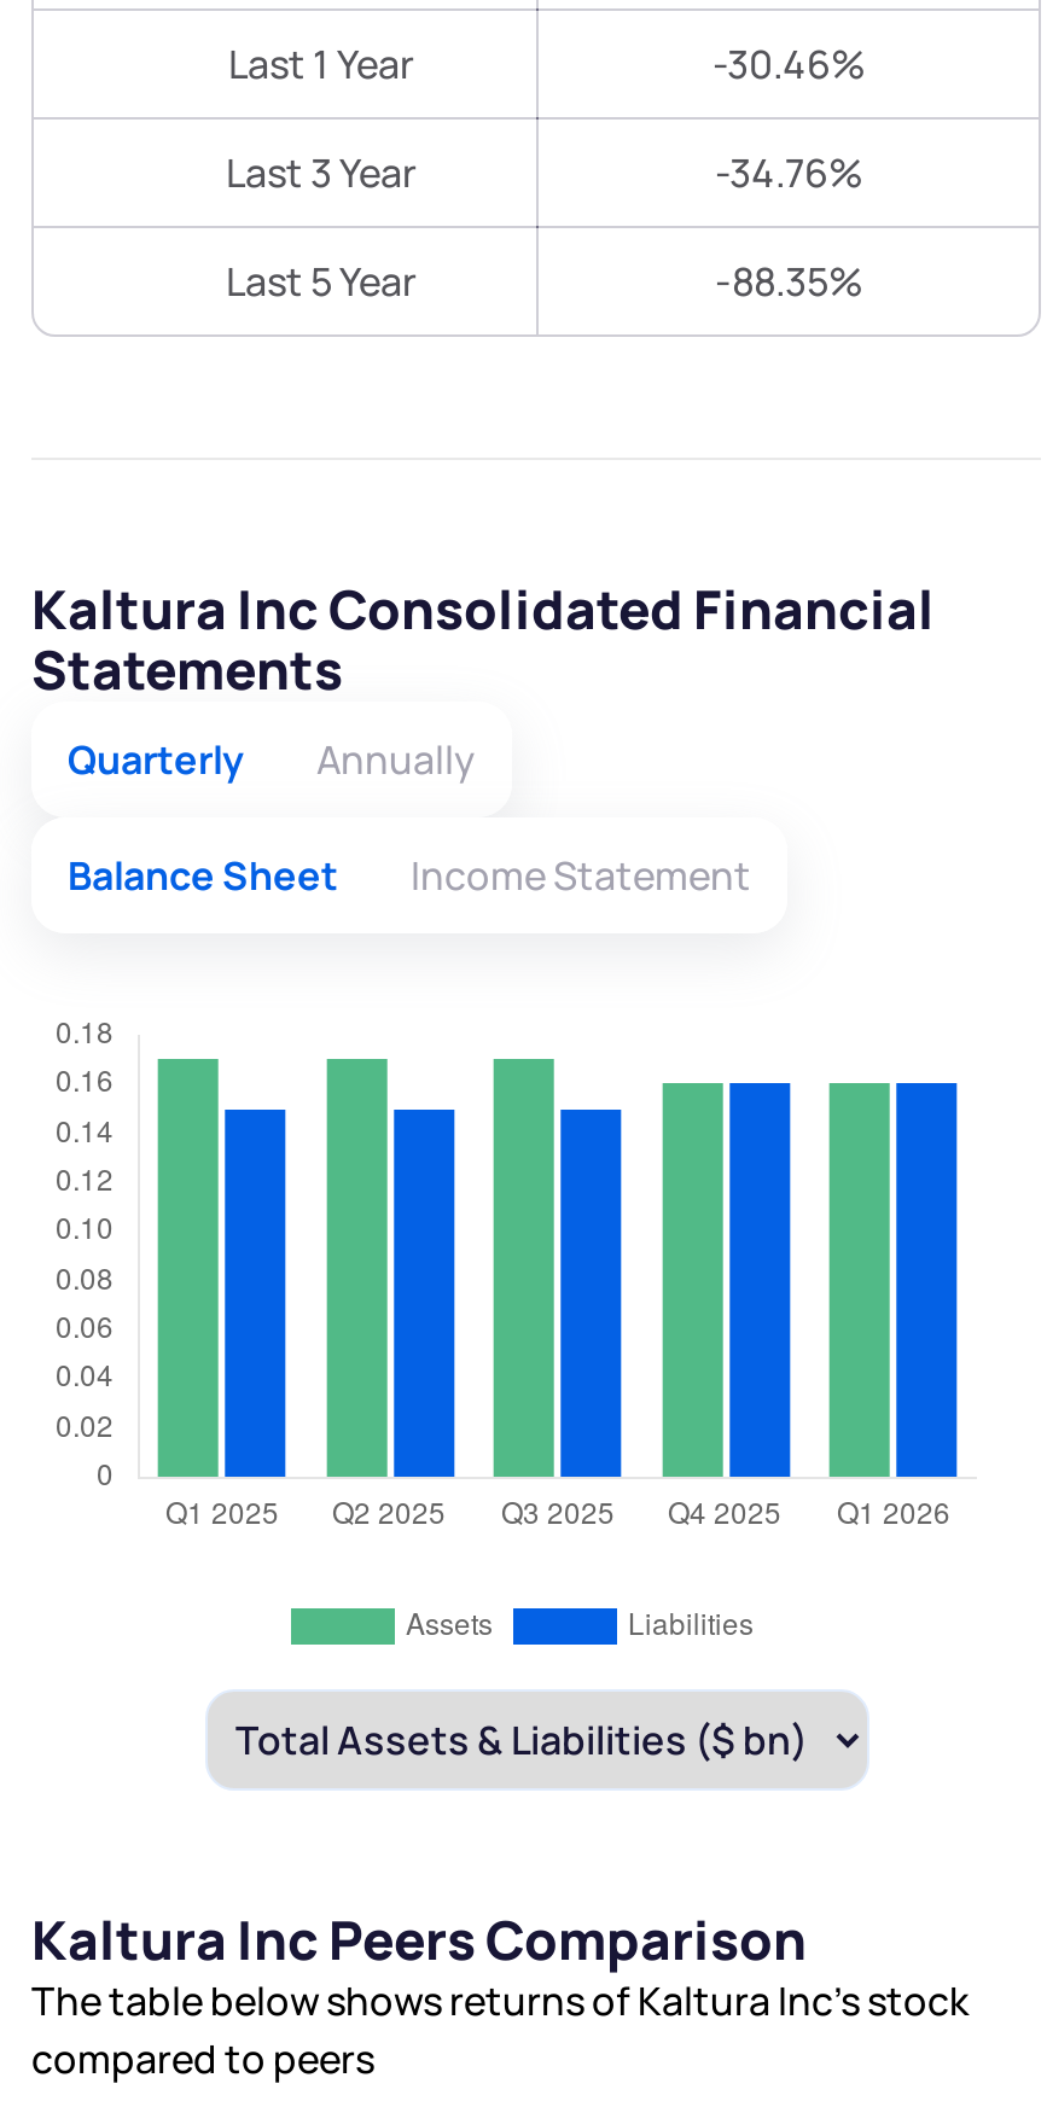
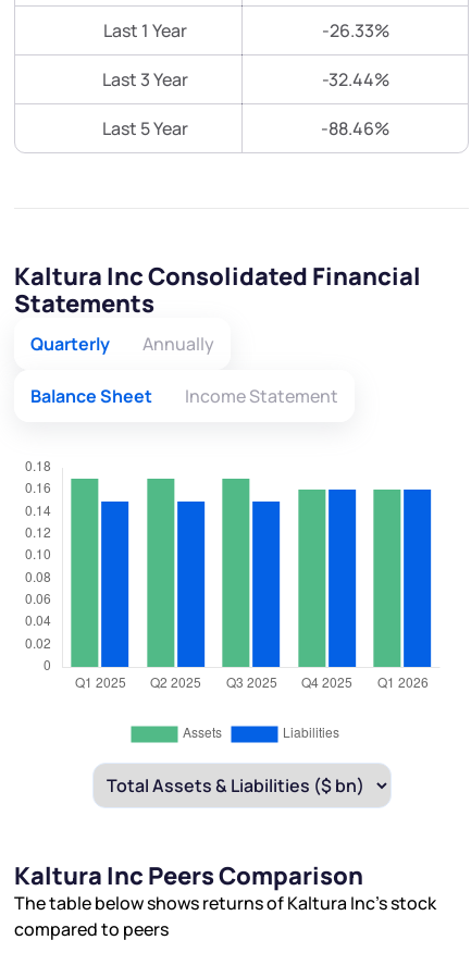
- -30.46%
+ -26.33%

- -34.76%
+ -32.44%

- -88.35%
+ -88.46%
